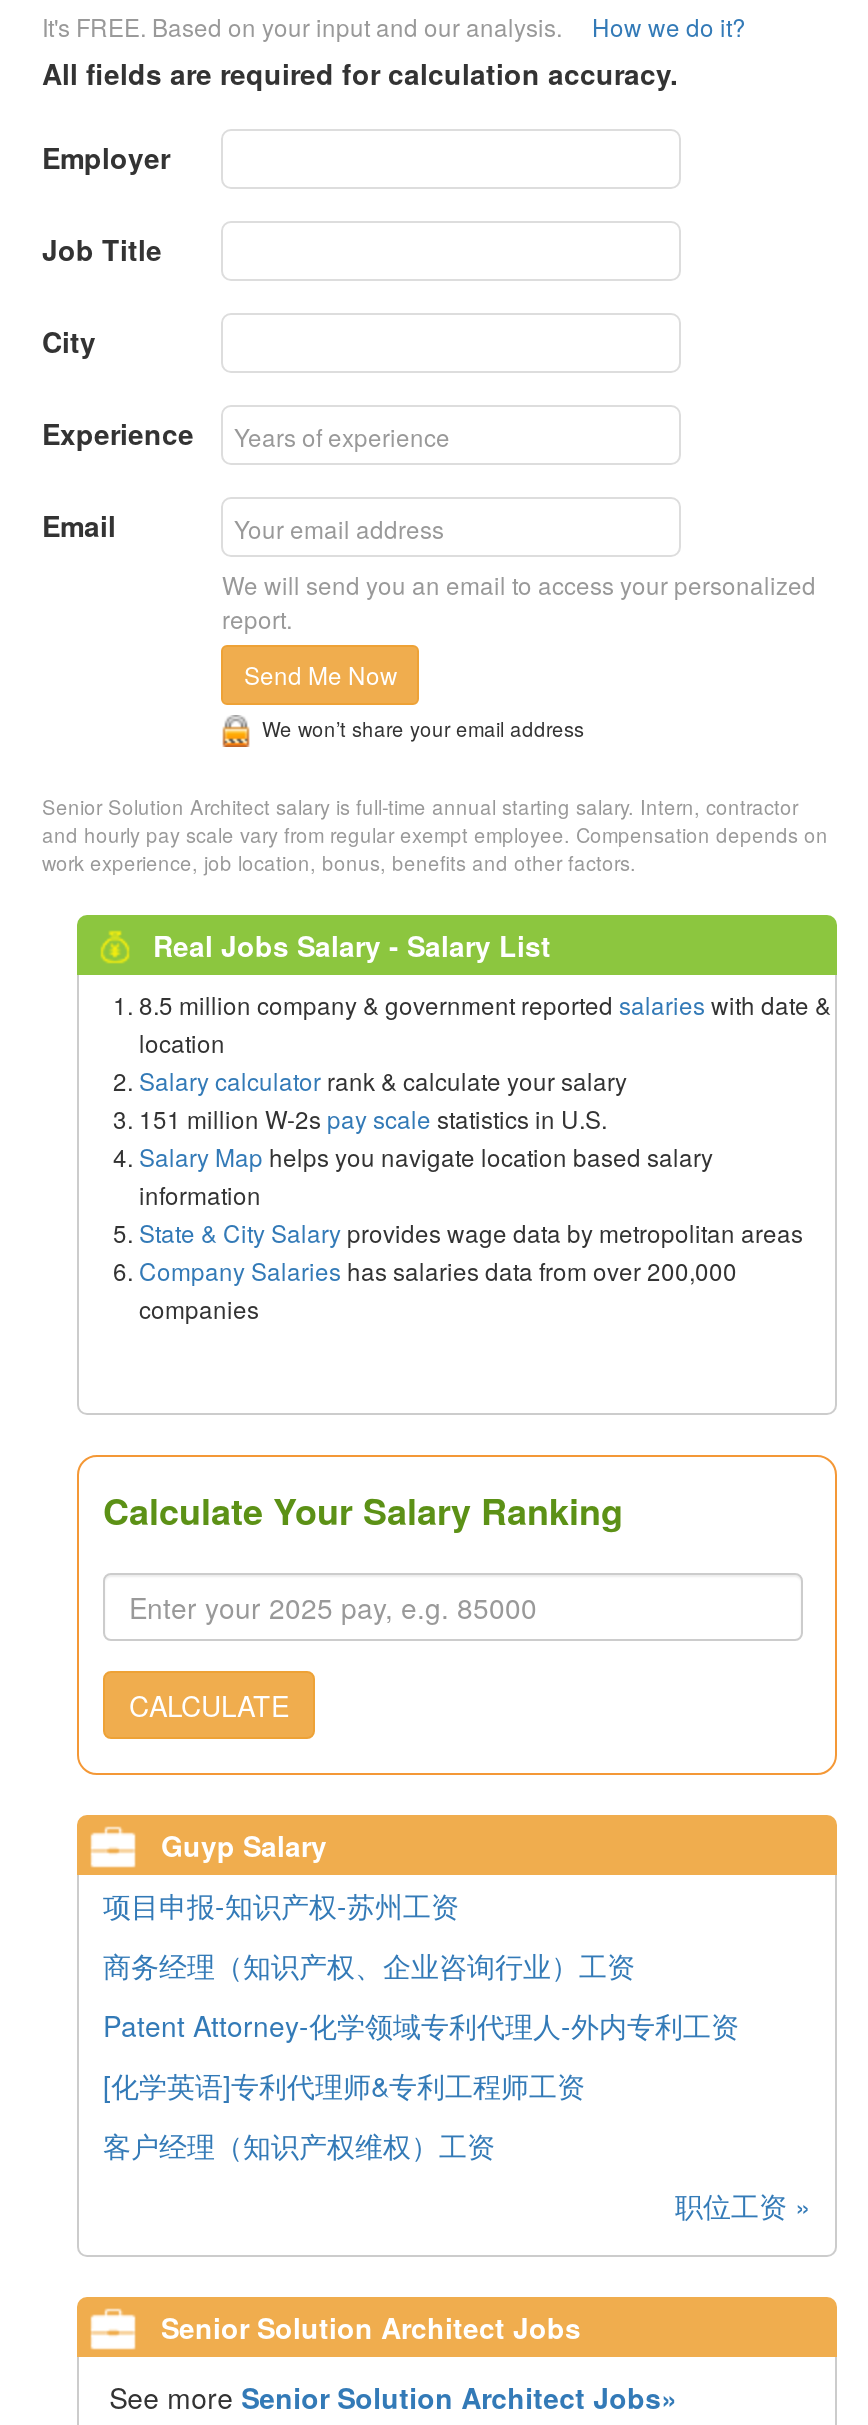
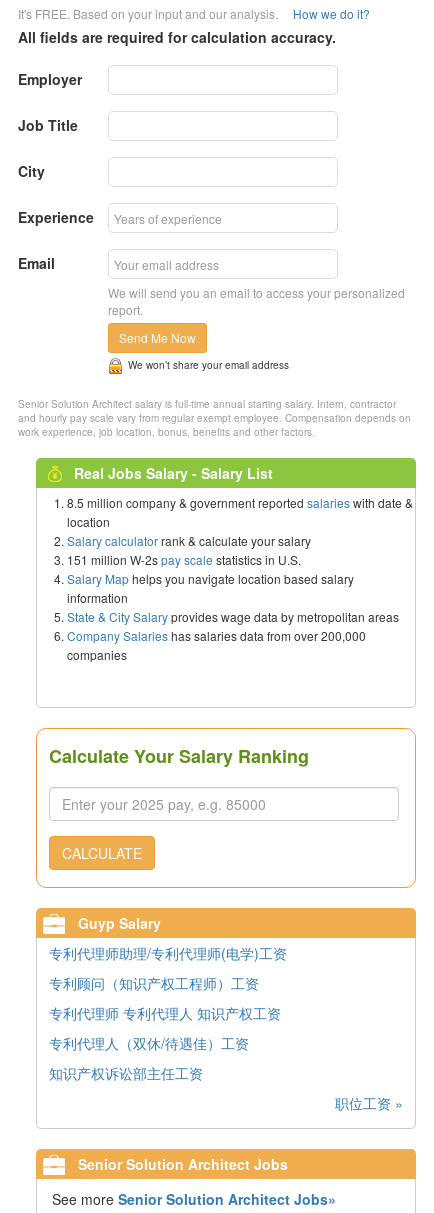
- 项目申报-知识产权-苏州工资
+ 专利代理师助理/专利代理师(电学)工资

- 商务经理（知识产权、企业咨询行业）工资
+ 专利顾问（知识产权工程师）工资

- Patent Attorney-化学领域专利代理人-外内专利工资
+ 专利代理师 专利代理人 知识产权工资

- [化学英语]专利代理师&专利工程师工资
+ 专利代理人（双休/待遇佳）工资

- 客户经理（知识产权维权）工资
+ 知识产权诉讼部主任工资
